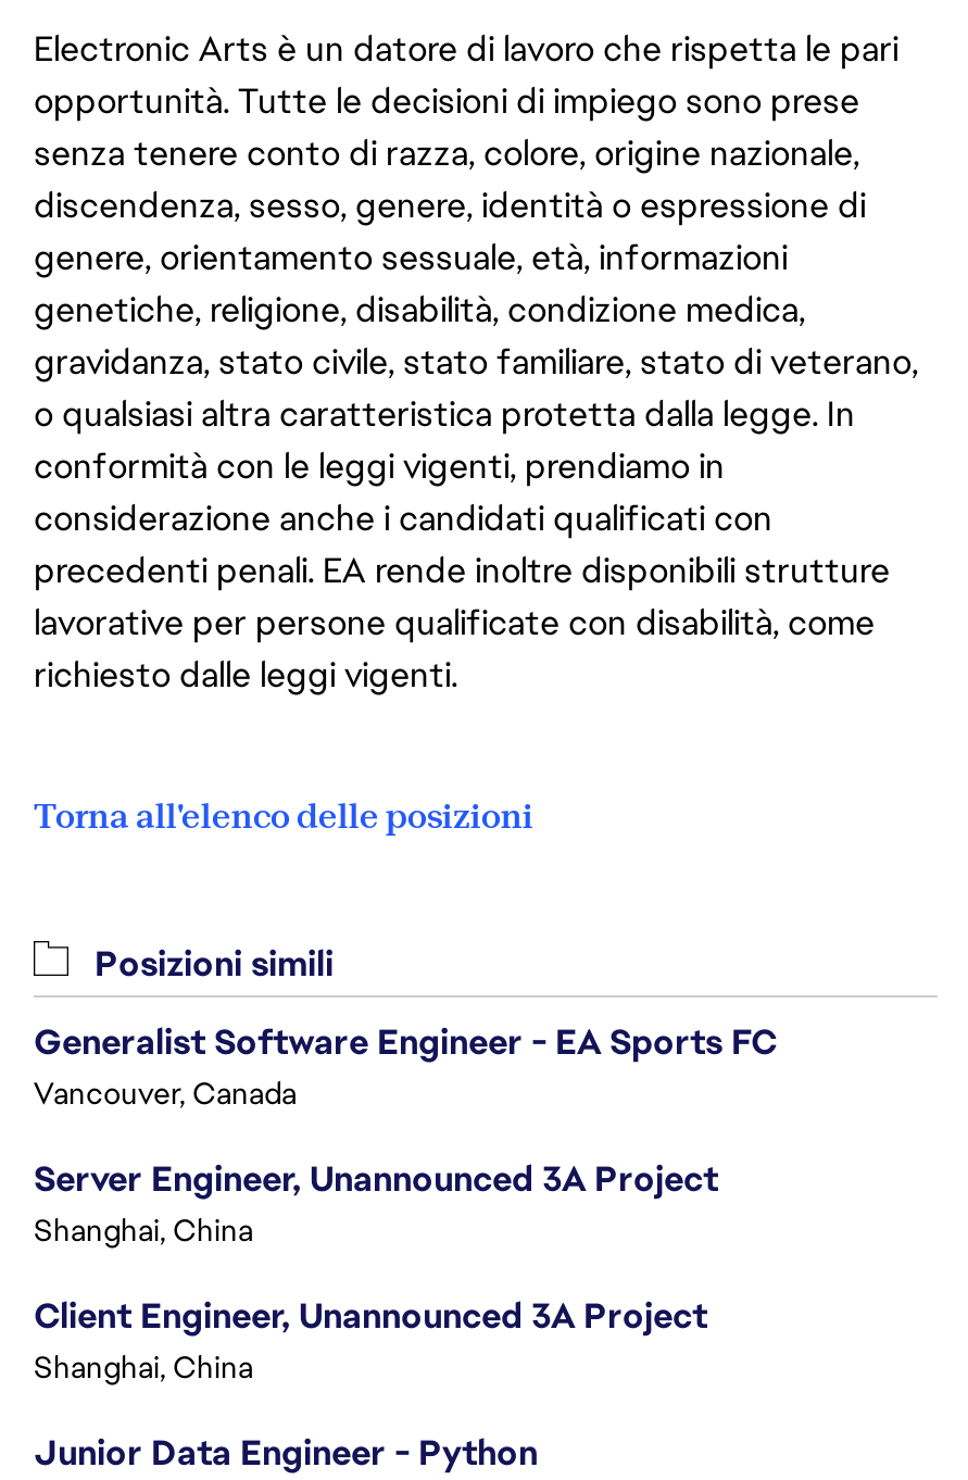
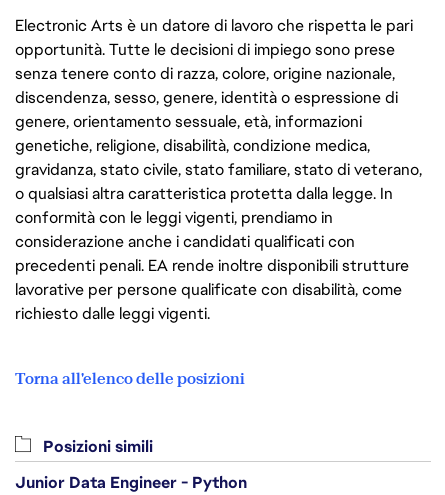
- Generalist Software Engineer - EA Sports FC
- Vancouver, Canada
- Server Engineer, Unannounced 3A Project
- Shanghai, China
- Client Engineer, Unannounced 3A Project
- Shanghai, China
